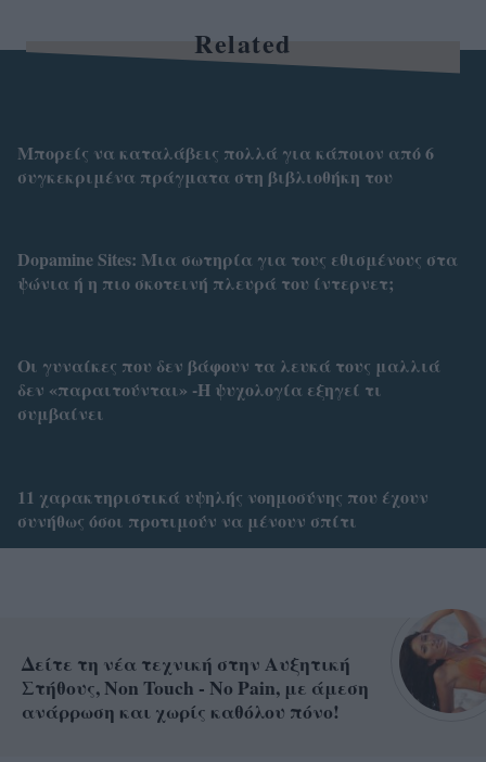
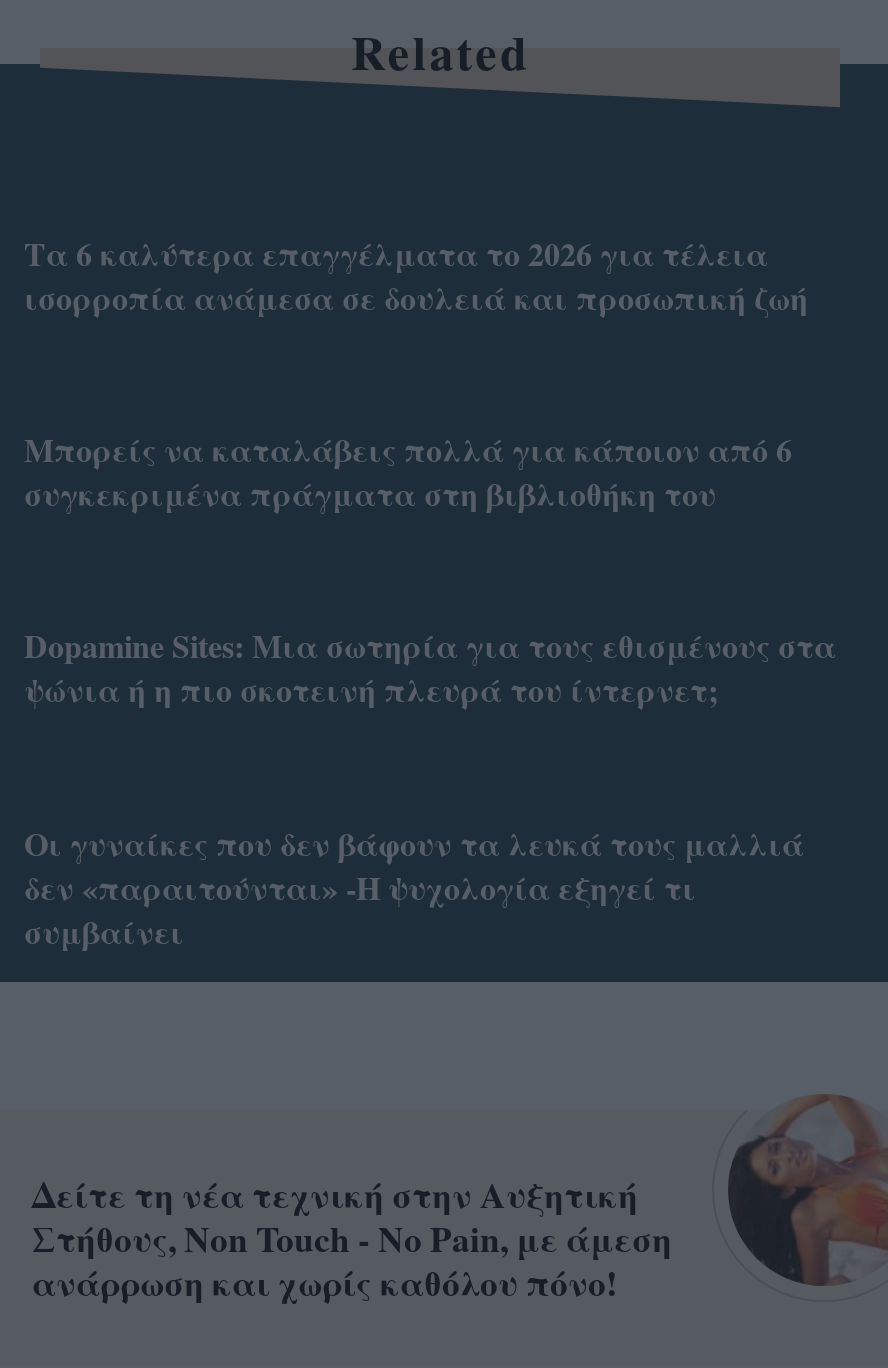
+ Τα 6 καλύτερα επαγγέλματα το 2026 για τέλεια
+ ισορροπία ανάμεσα σε δουλειά και προσωπική ζωή

moved down: Μπορείς να καταλάβεις πολλά για κάποιον από 6 | συγκεκριμένα πράγματα στη βιβλιοθήκη του | Dopamine Sites: Μια σωτηρία για τους εθισμένους στα | ψώνια ή η πιο σκοτεινή πλευρά του ίντερνετ; | Οι γυναίκες που δεν βάφουν τα λευκά τους μαλλιά | δεν «παραιτούνται» -Η ψυχολογία εξηγεί τι | συμβαίνει

- 11 χαρακτηριστικά υψηλής νοημοσύνης που έχουν
- συνήθως όσοι προτιμούν να μένουν σπίτι
